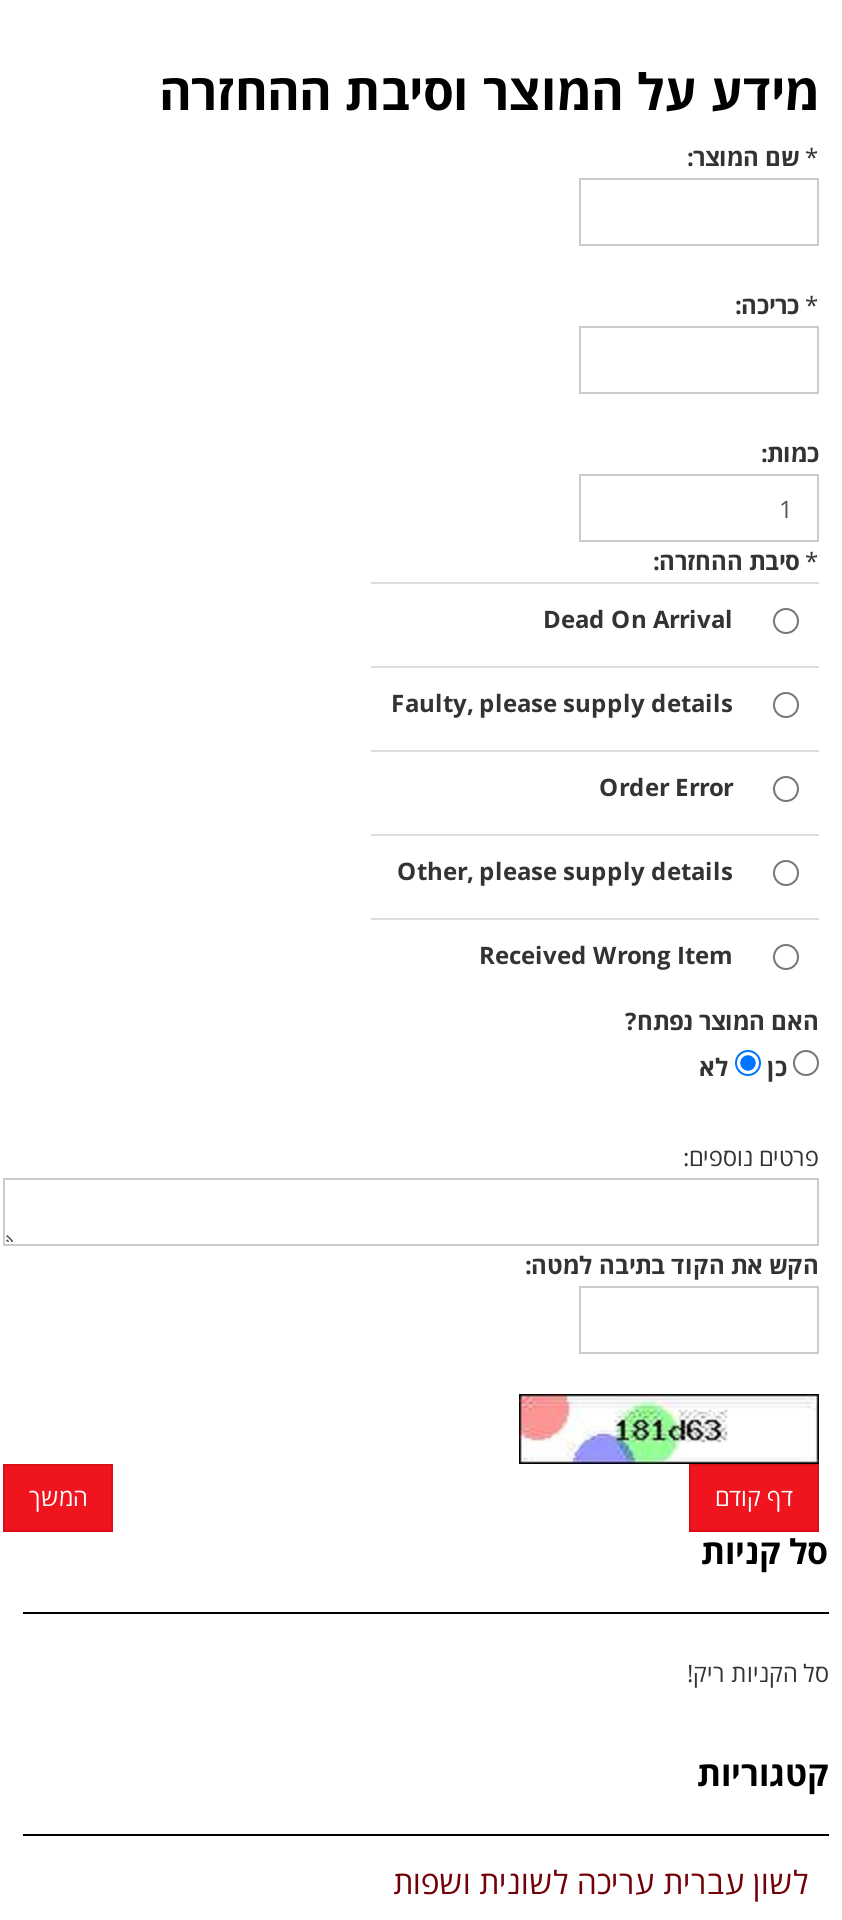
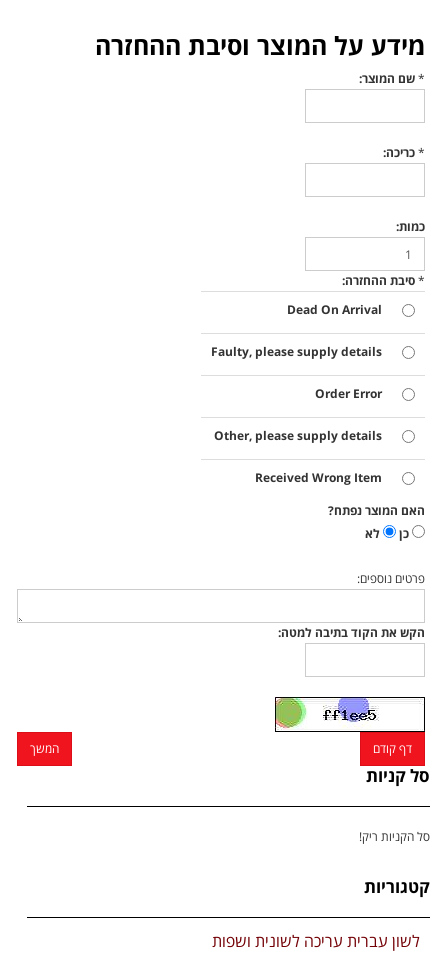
- [image]
+ [image]
